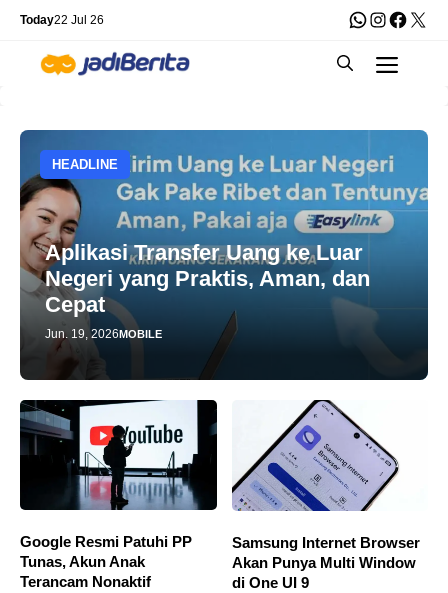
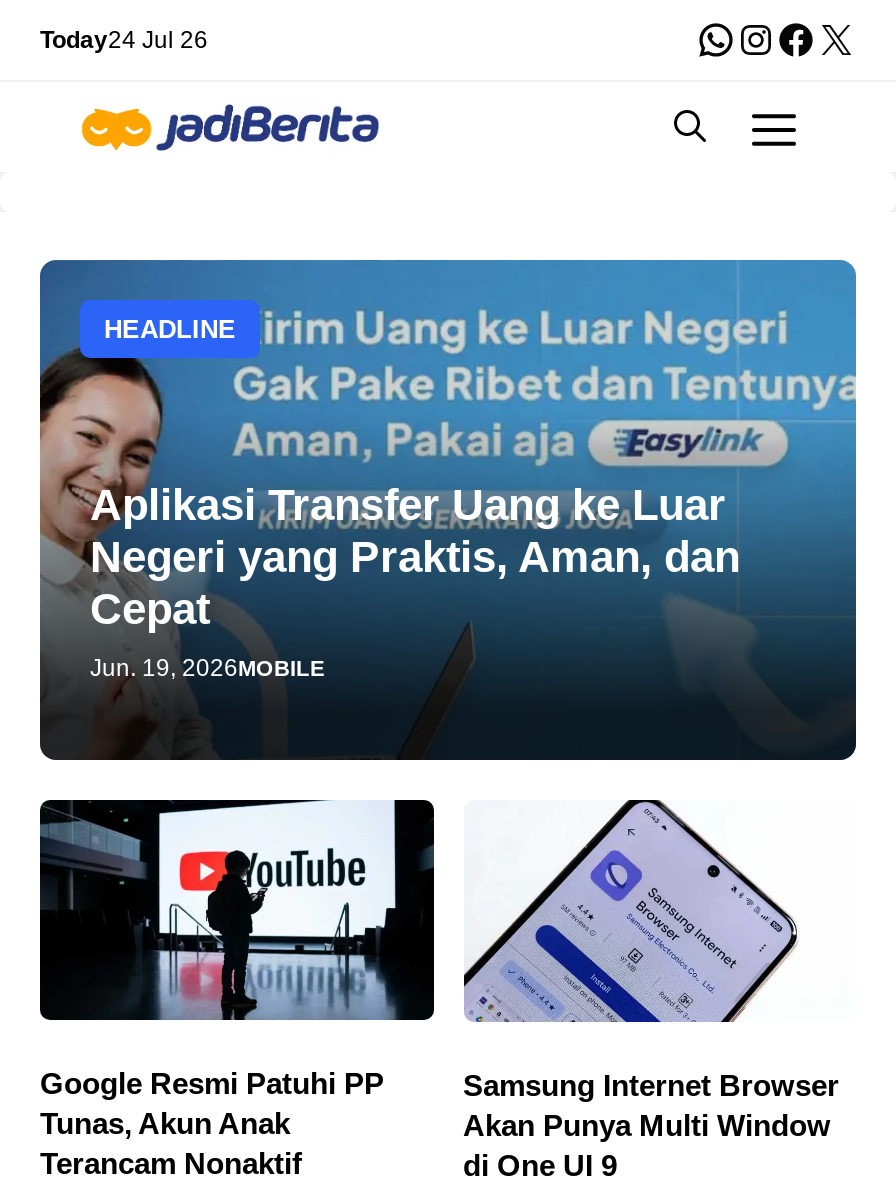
- Today22 Jul 26
+ Today24 Jul 26
